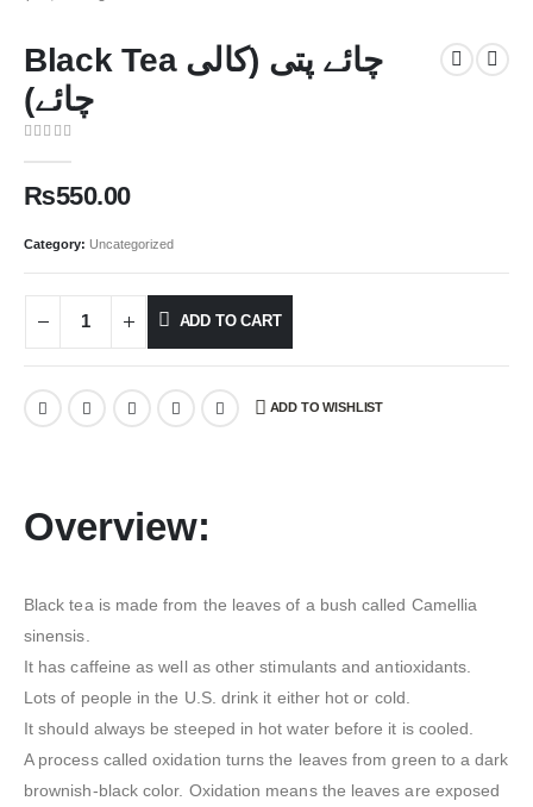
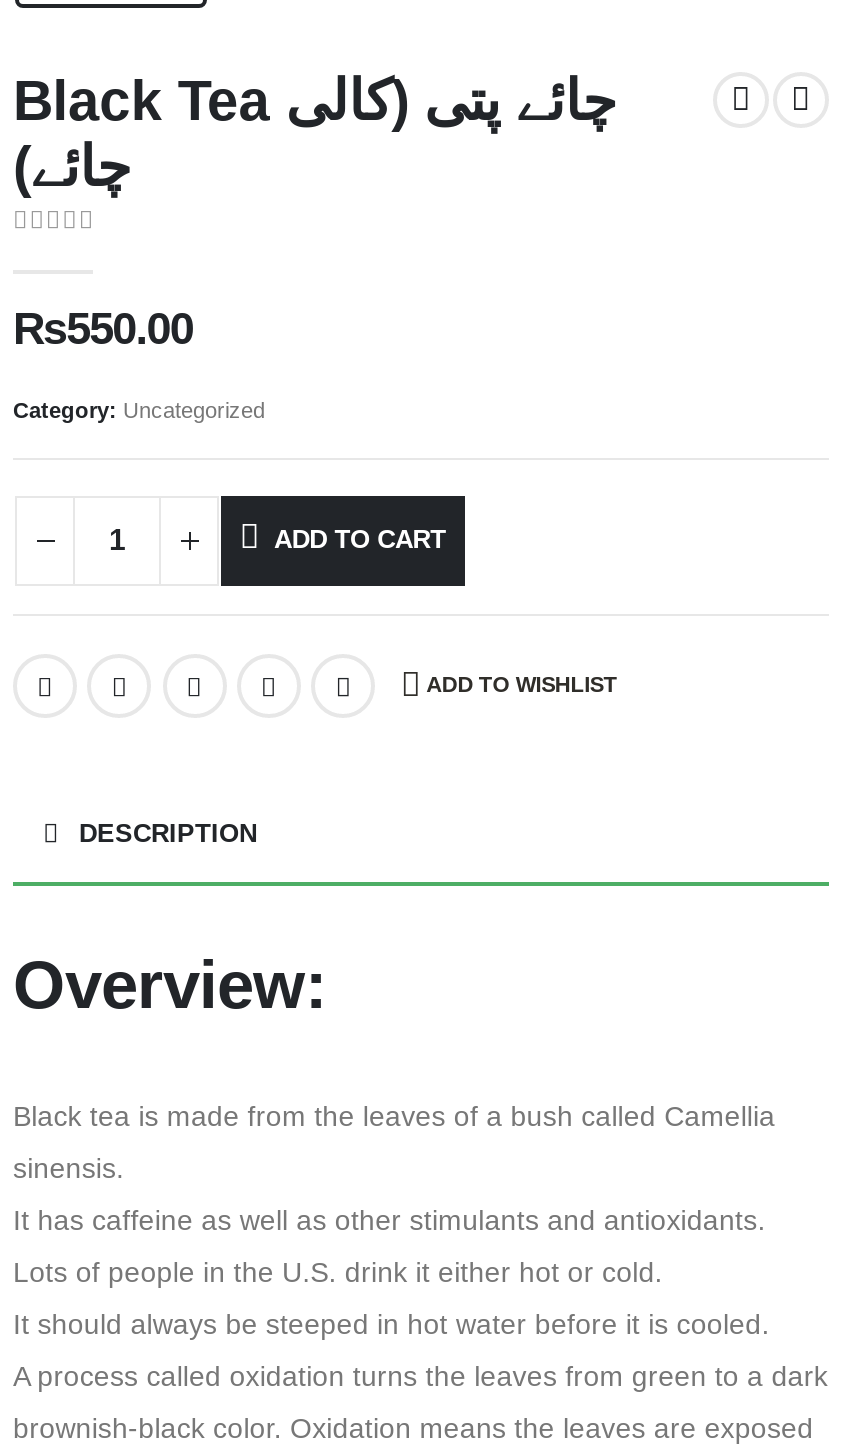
+ DESCRIPTION
